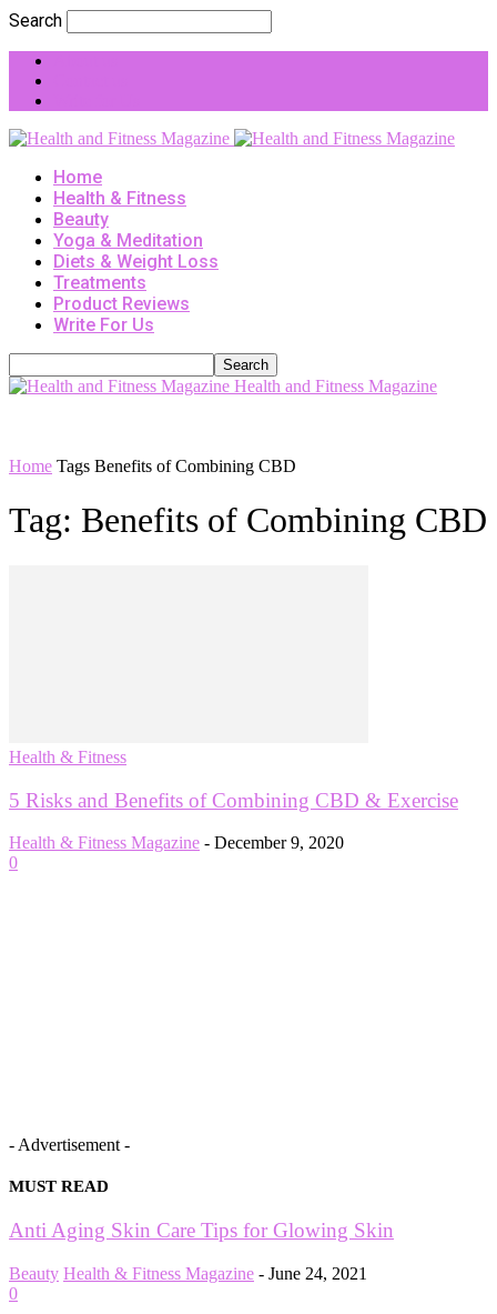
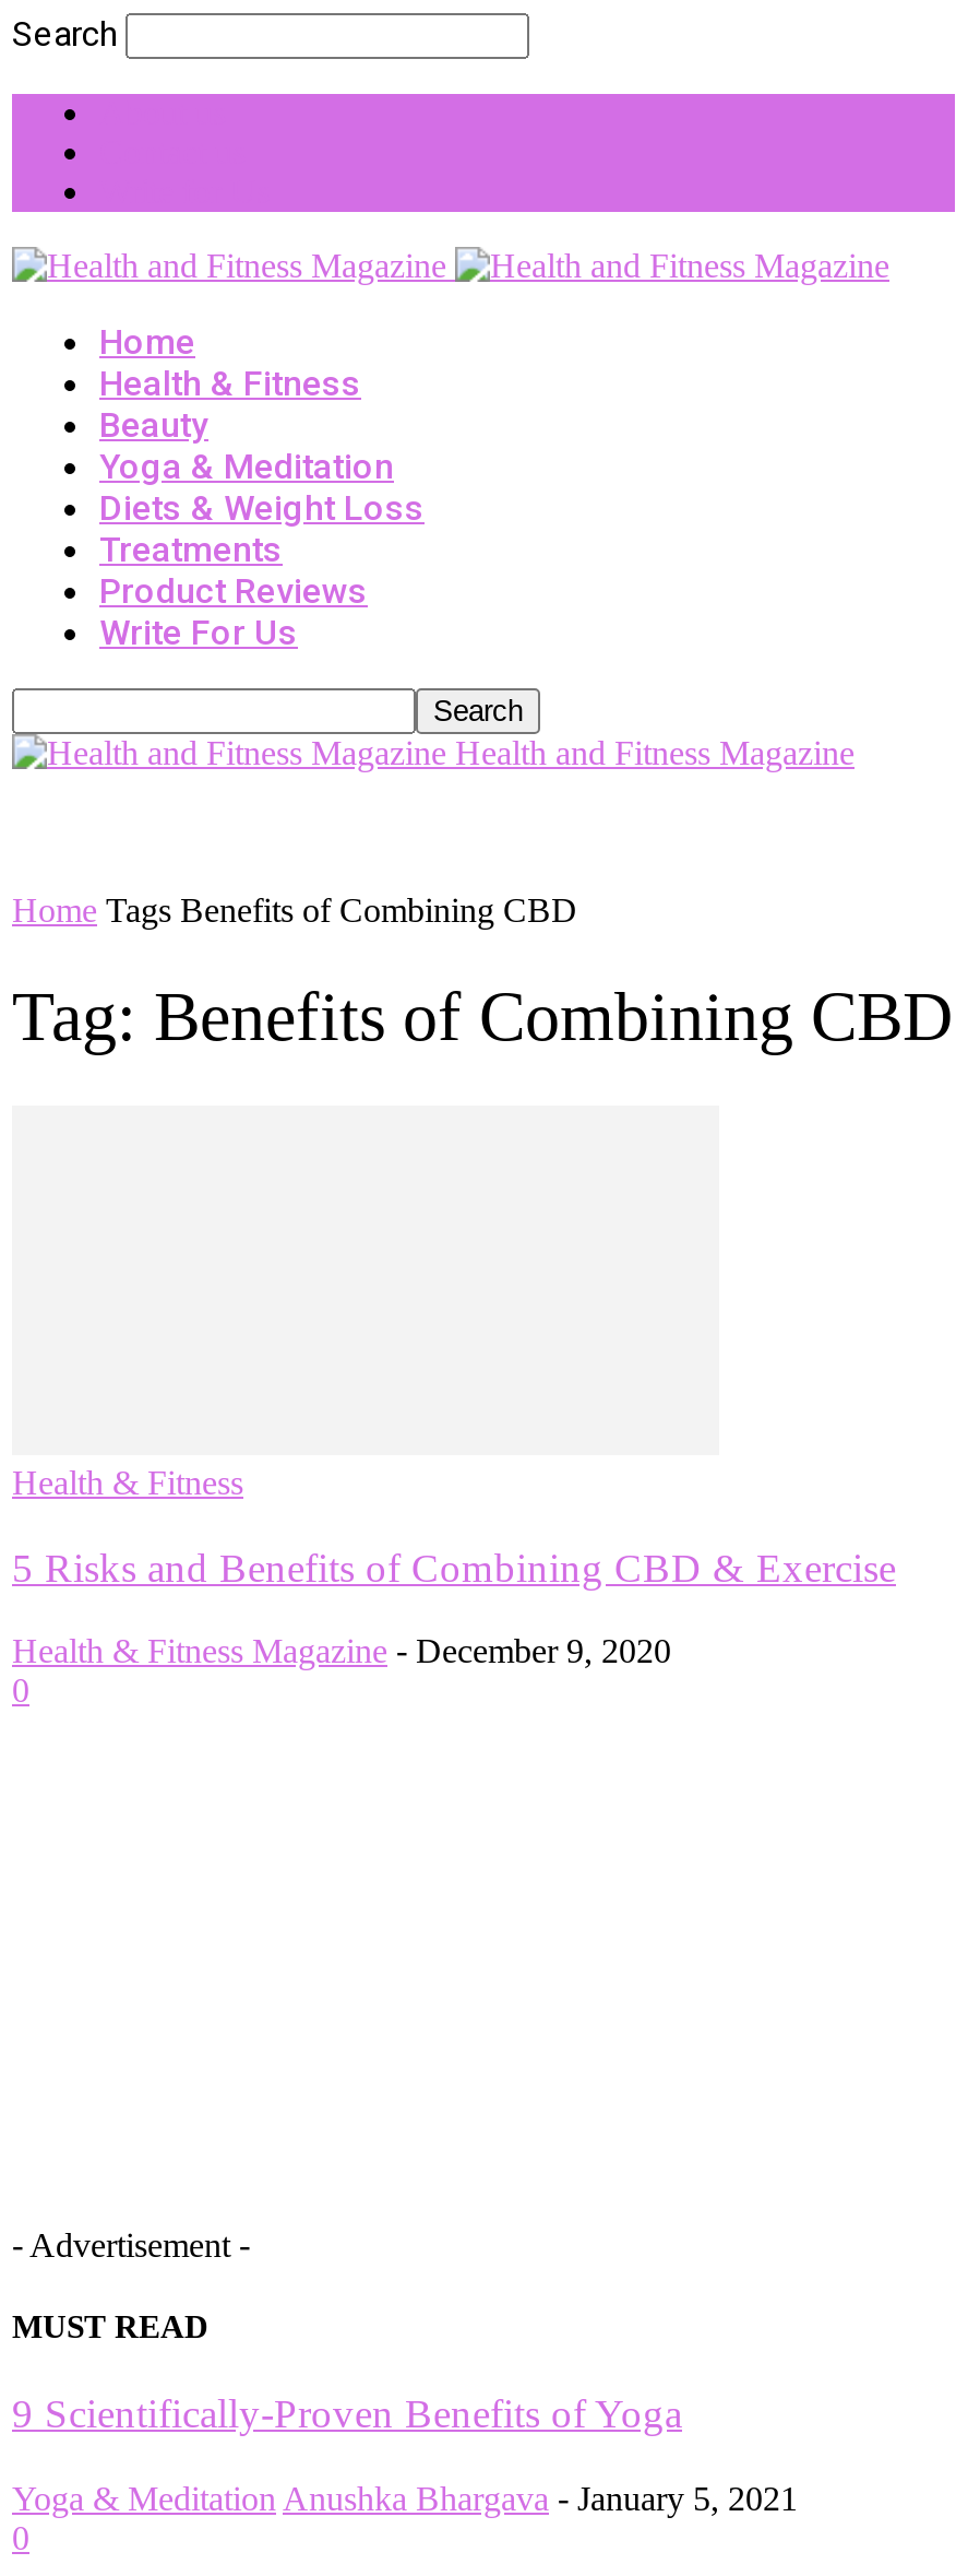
- Anti Aging Skin Care Tips for Glowing Skin
+ 9 Scientifically-Proven Benefits of Yoga

- Beauty Health & Fitness Magazine - June 24, 2021
+ Yoga & Meditation Anushka Bhargava - January 5, 2021
